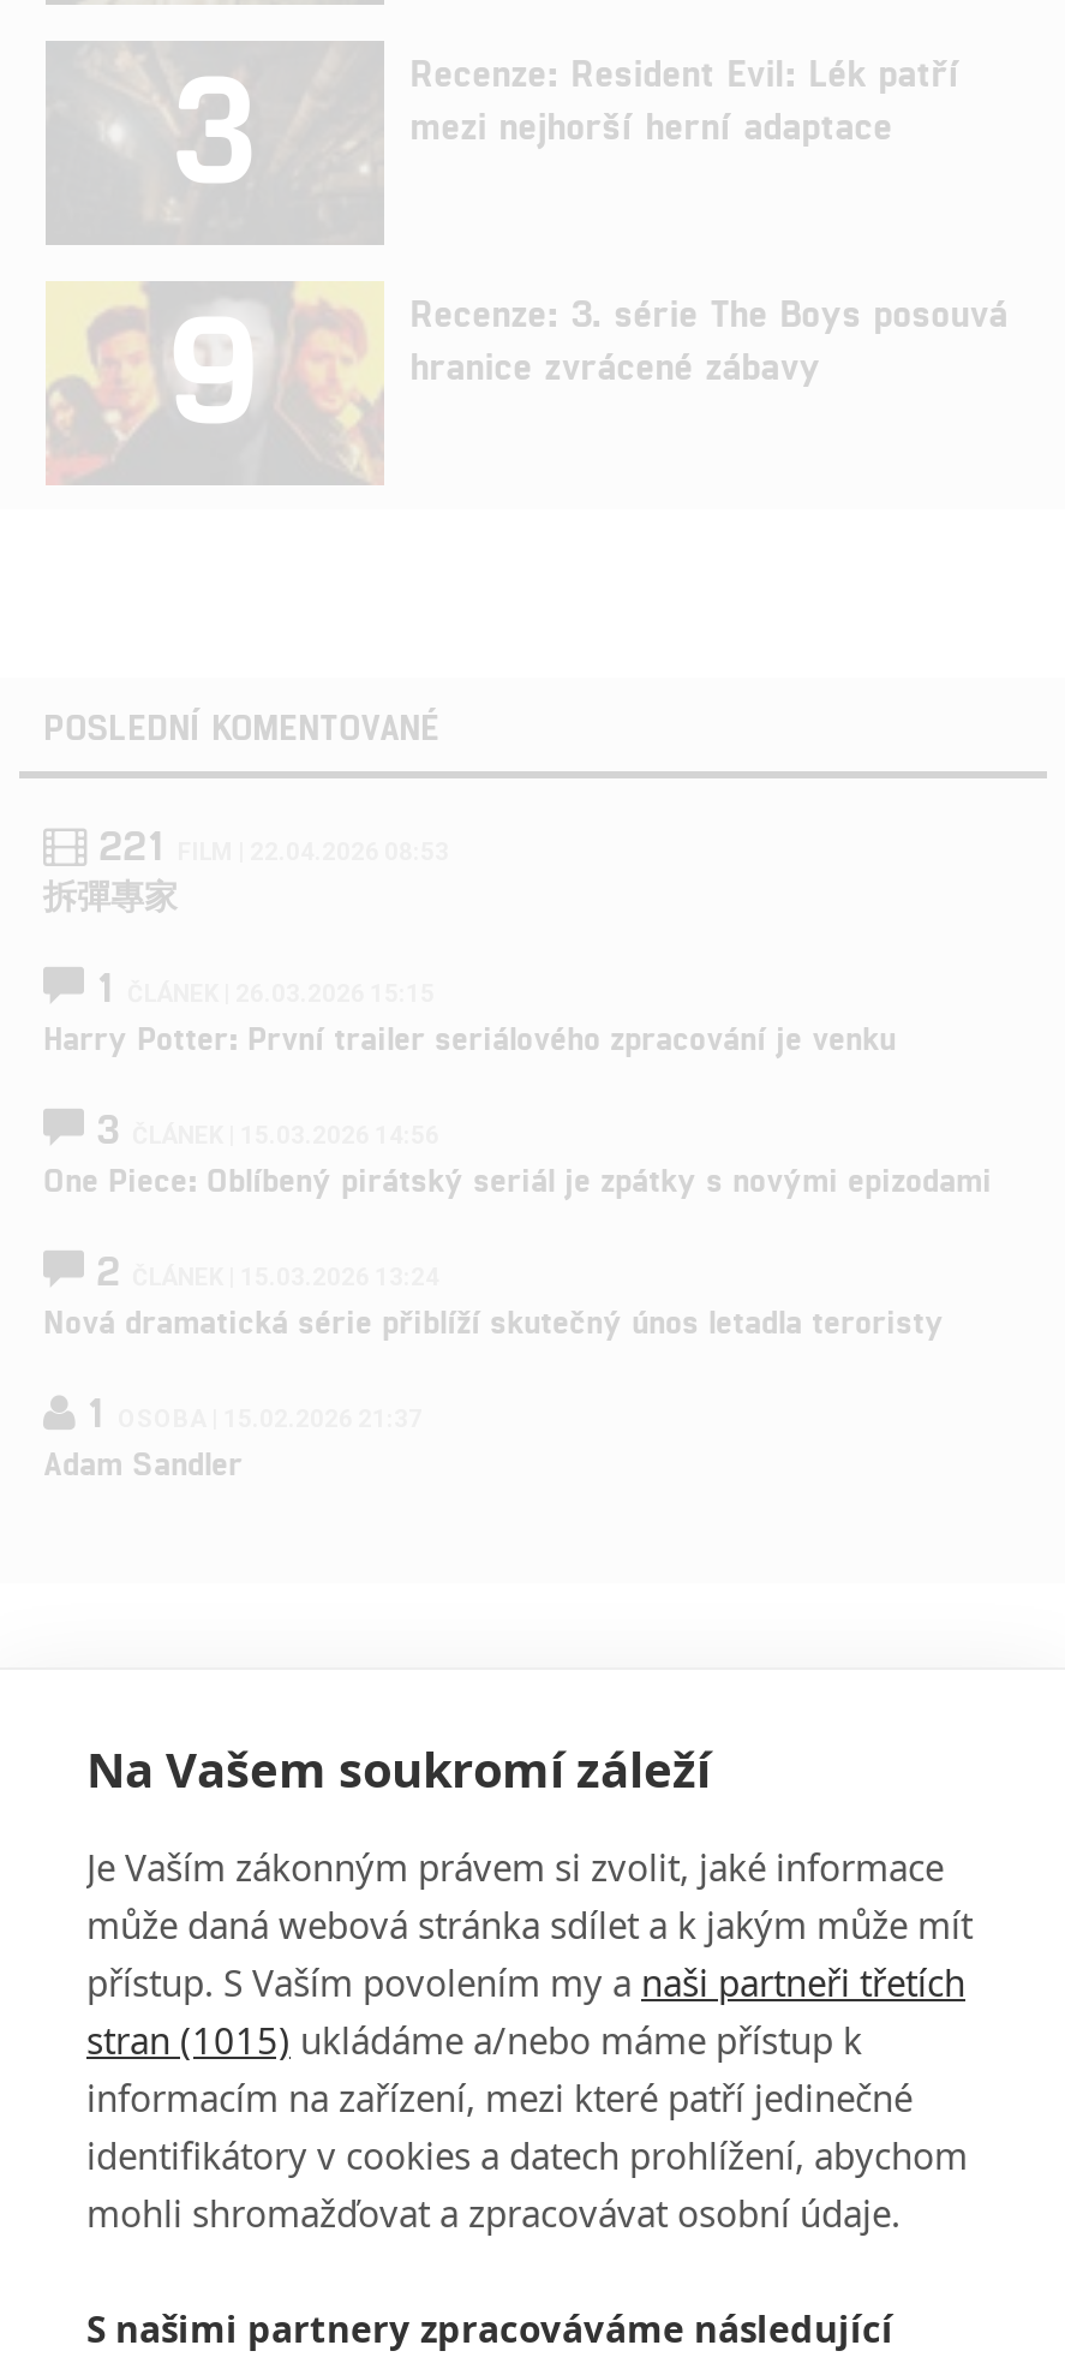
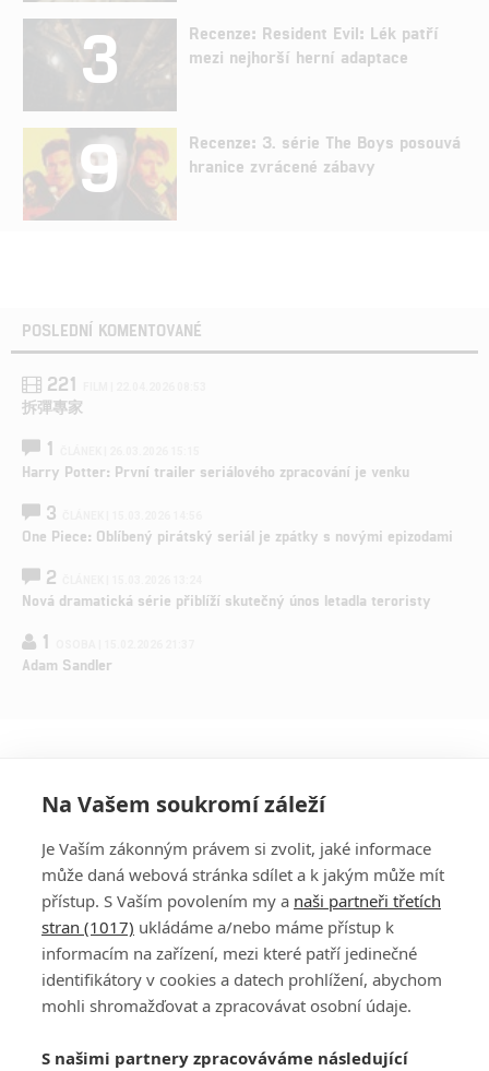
- stran (1015) ukládáme a/nebo máme přístup k
+ stran (1017) ukládáme a/nebo máme přístup k
